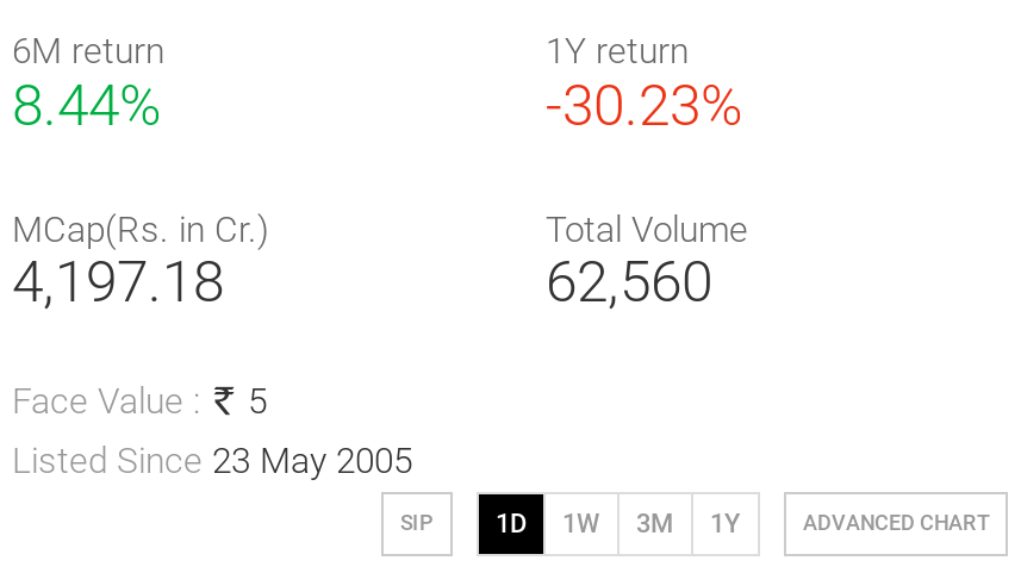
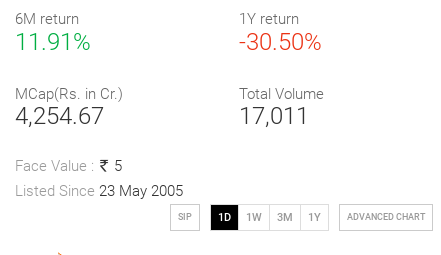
- 8.44%
+ 11.91%

- -30.23%
+ -30.50%

- 4,197.18
+ 4,254.67

- 62,560
+ 17,011
